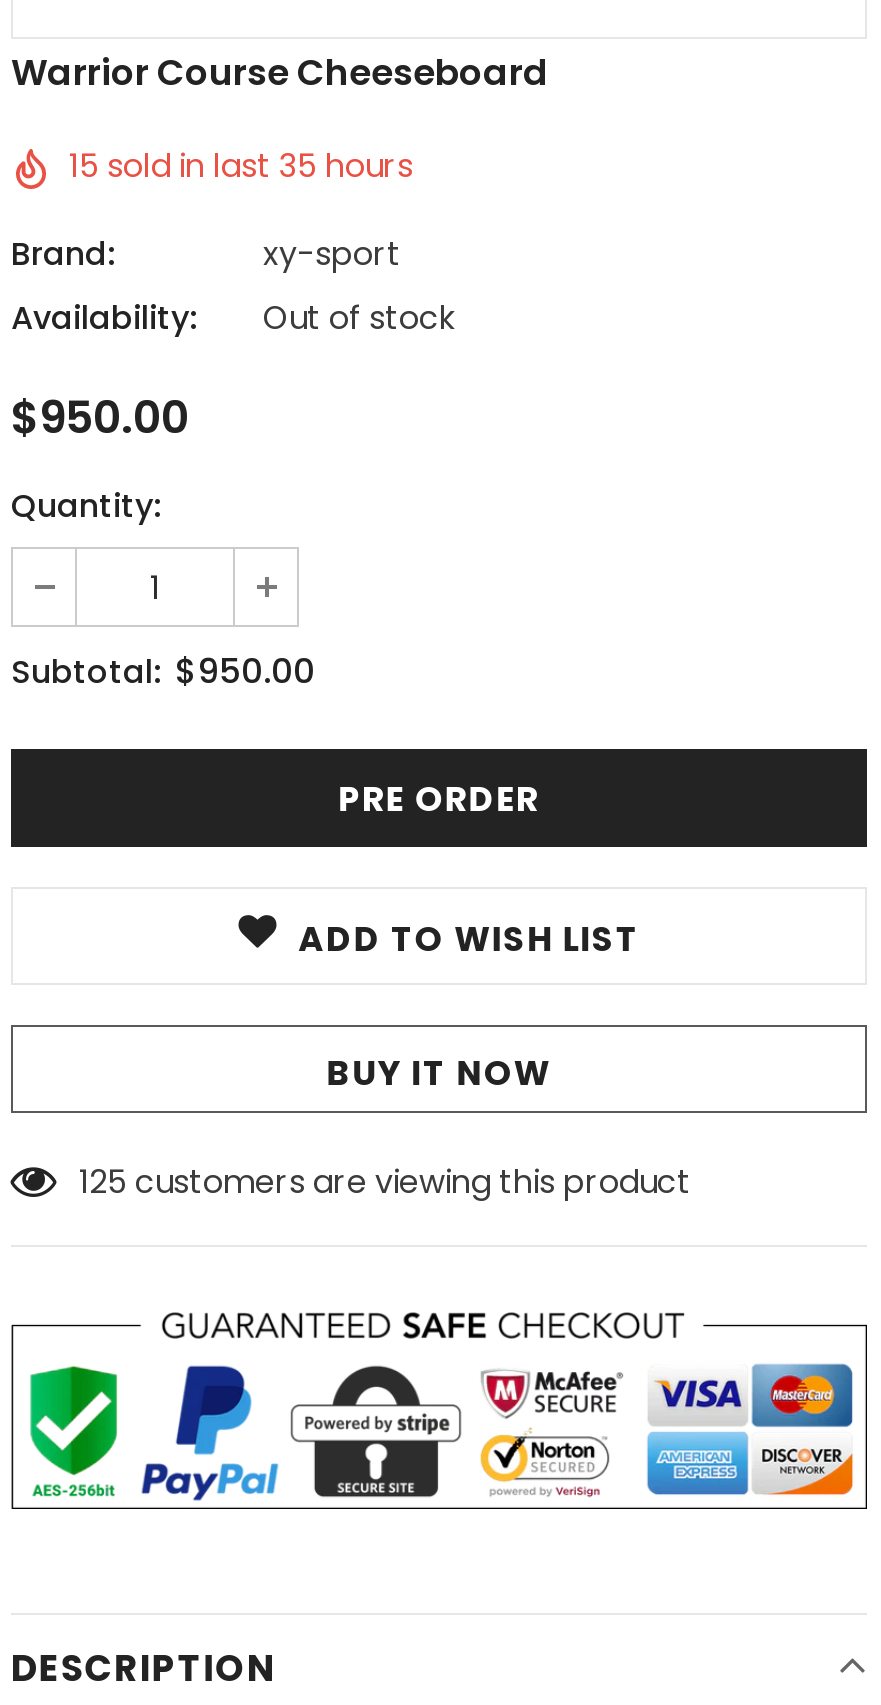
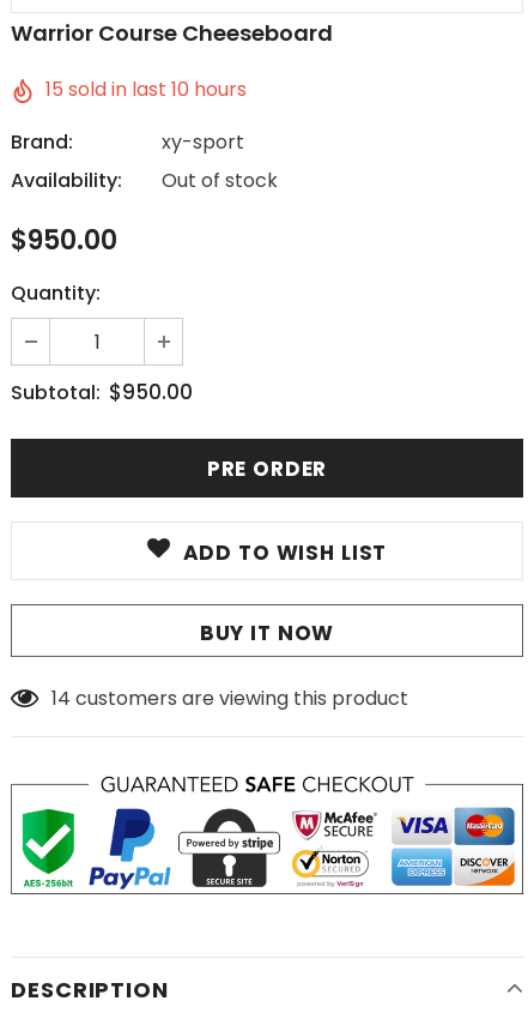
- 15 sold in last 35 hours
+ 15 sold in last 10 hours

- 125 customers are viewing this product
+ 14 customers are viewing this product
